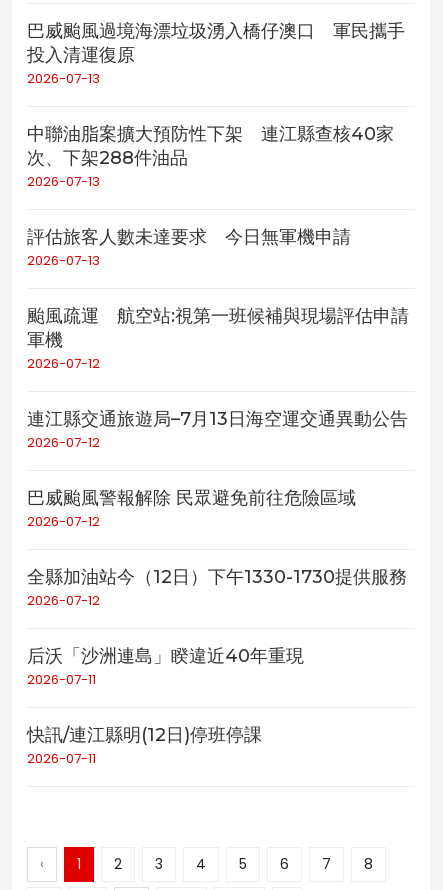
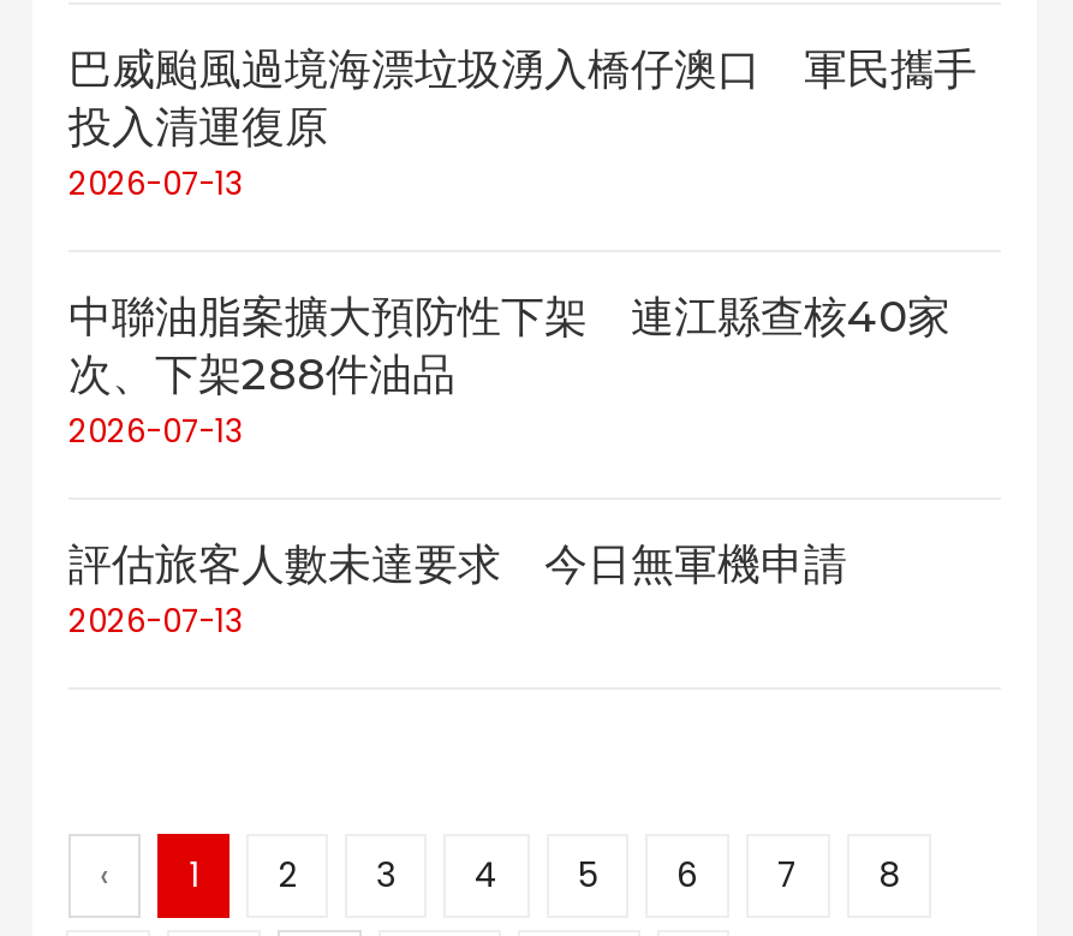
- 颱風疏運 航空站:視第一班候補與現場評估申請
- 軍機
- 2026-07-12
- 連江縣交通旅遊局–7月13日海空運交通異動公告
- 2026-07-12
- 巴威颱風警報解除 民眾避免前往危險區域
- 2026-07-12
- 全縣加油站今（12日）下午1330-1730提供服務
- 2026-07-12
- 后沃「沙洲連島」睽違近40年重現
- 2026-07-11
- 快訊/連江縣明(12日)停班停課
- 2026-07-11
